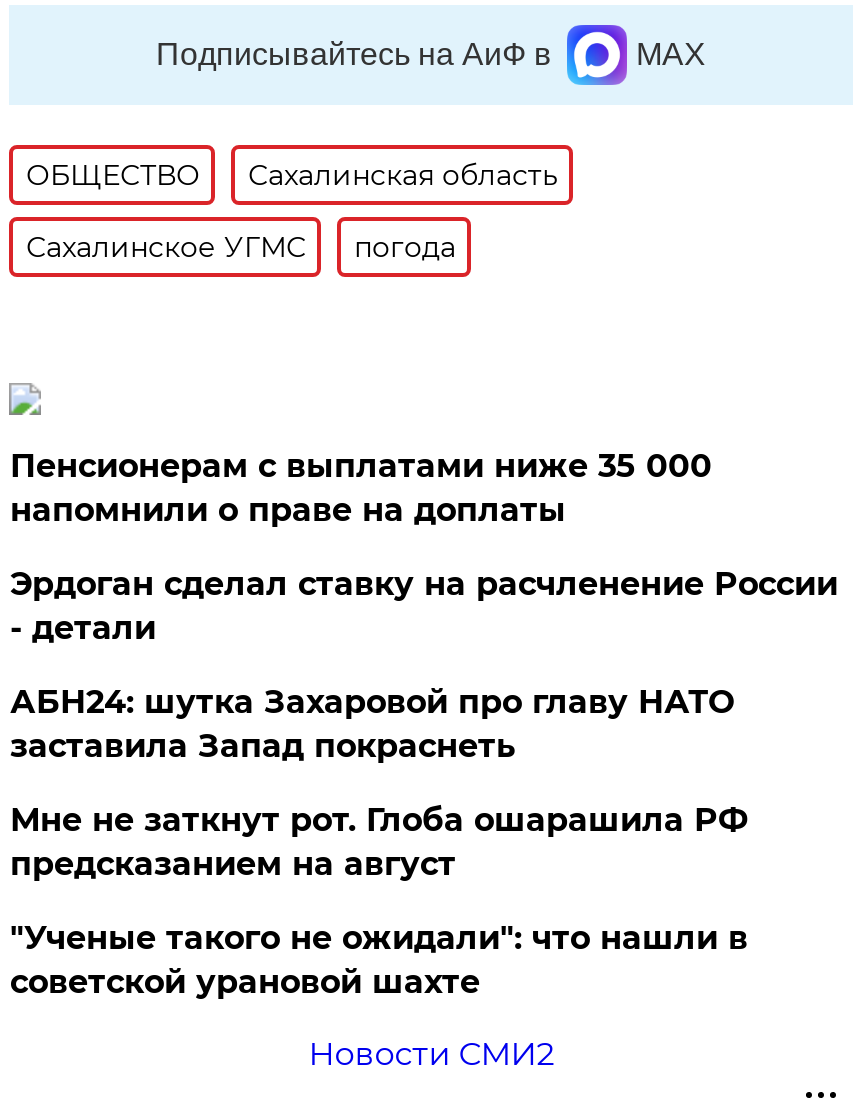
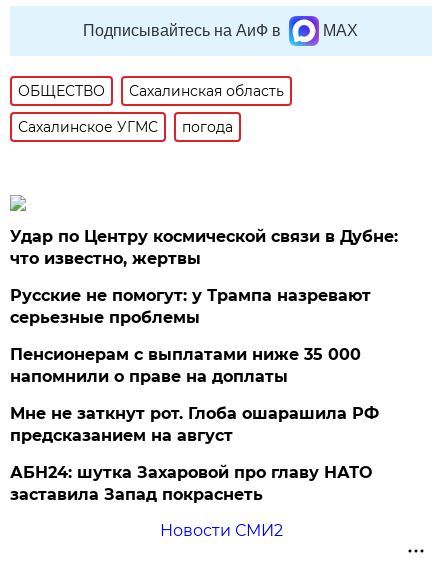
+ Удар по Центру космической связи в Дубне:
+ что известно, жертвы
+ Русские не помогут: у Трампа назревают
+ серьезные проблемы

moved down: Пенсионерам с выплатами ниже 35 000 | напомнили о праве на доплаты

- Эрдоган сделал ставку на расчленение России
- - детали

moved down: АБН24: шутка Захаровой про главу НАТО | заставила Запад покраснеть

- "Ученые такого не ожидали": что нашли в
- советской урановой шахте
